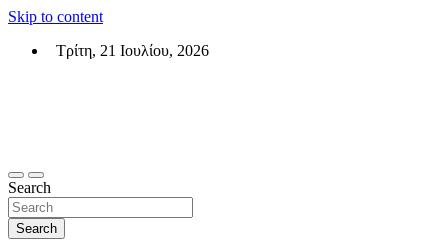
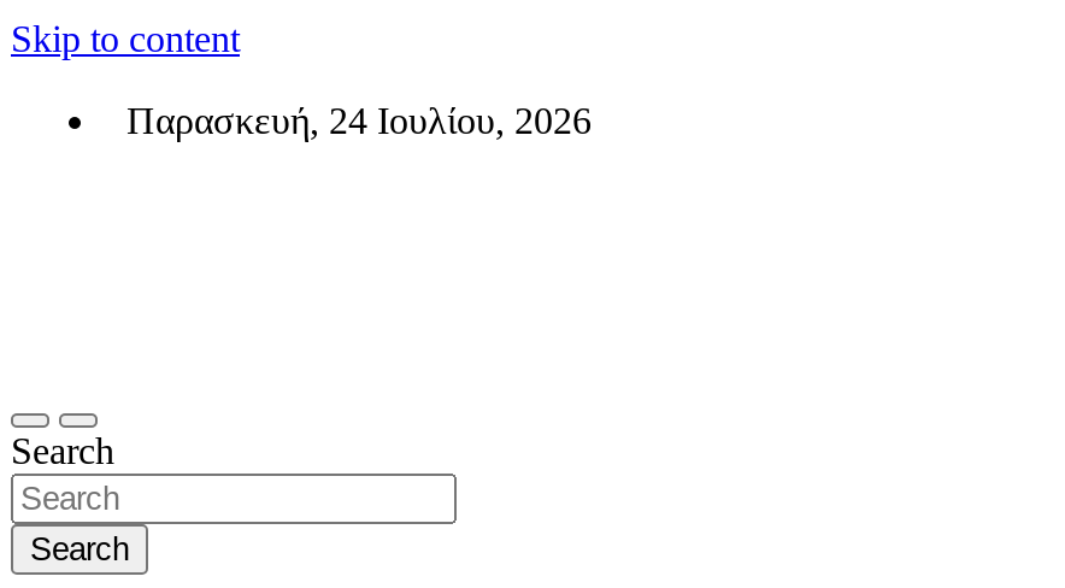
- Τρίτη, 21 Ιουλίου, 2026
+ Παρασκευή, 24 Ιουλίου, 2026
